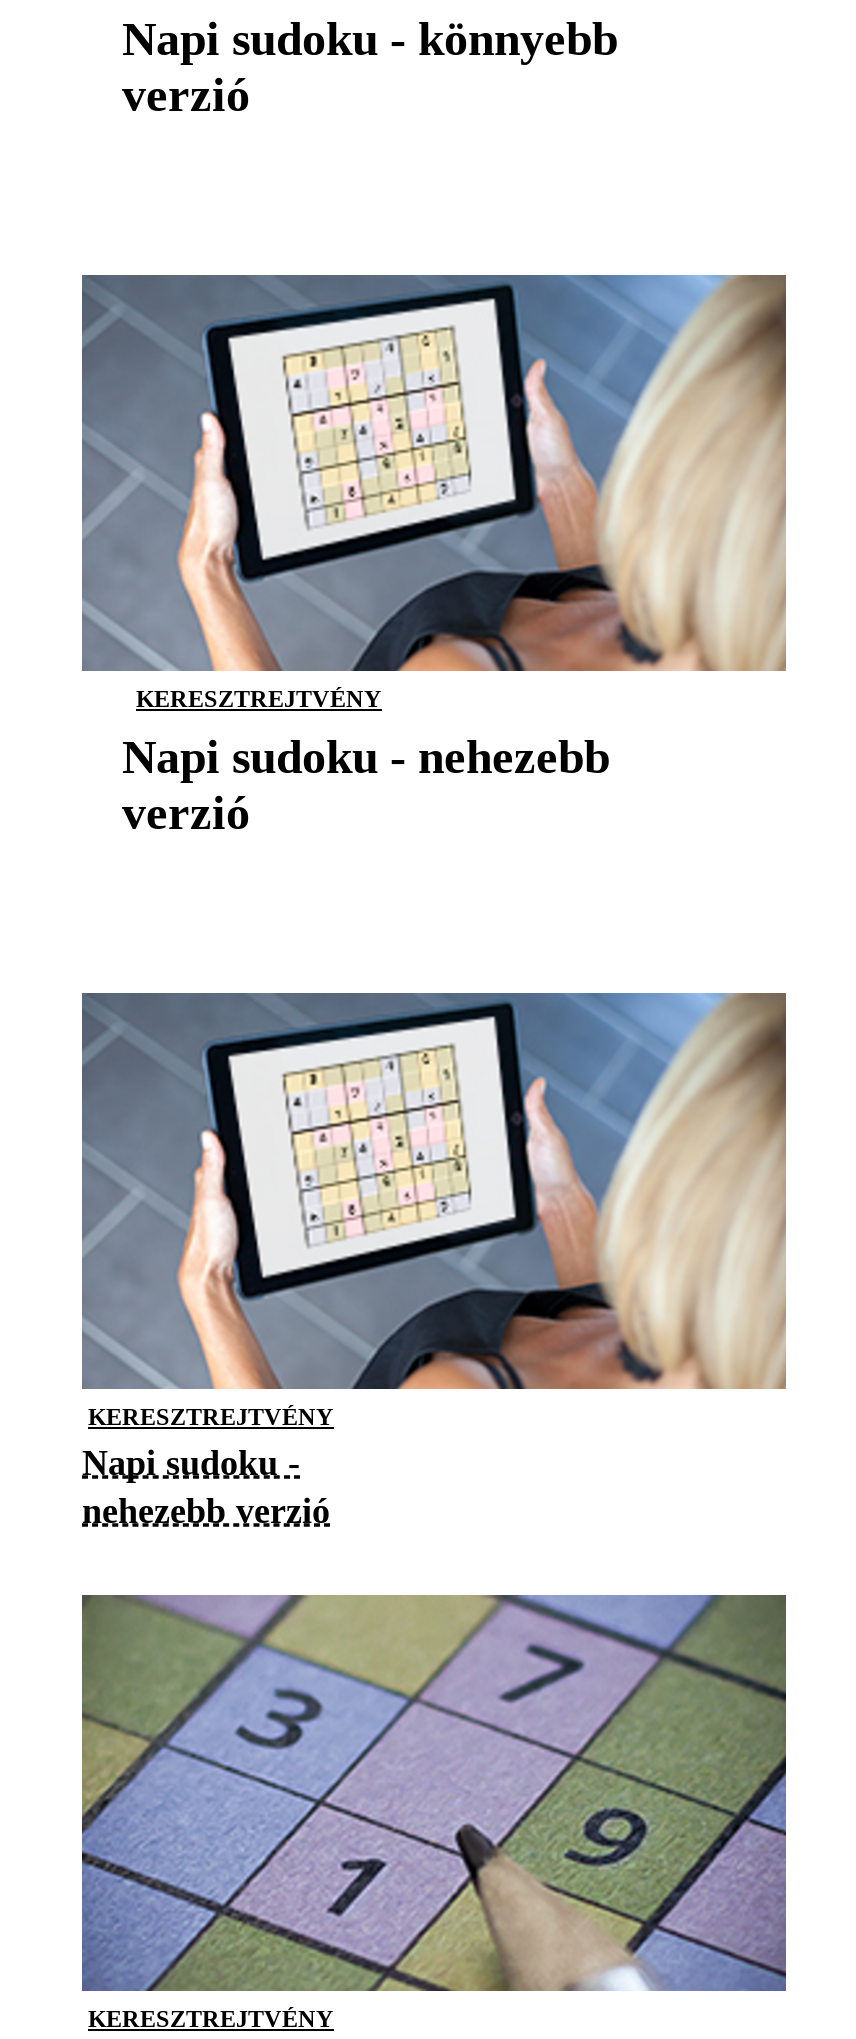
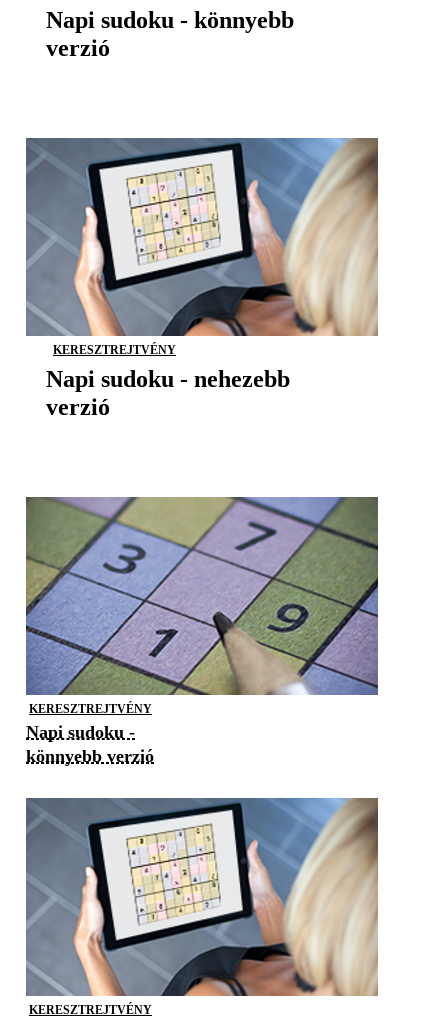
moved down: [image]

- nehezebb verzió
+ könnyebb verzió

moved up: [image]
